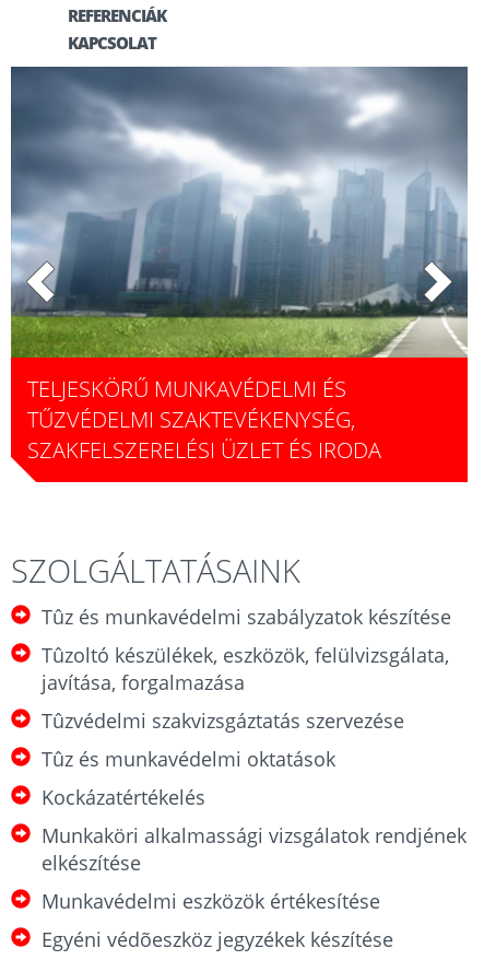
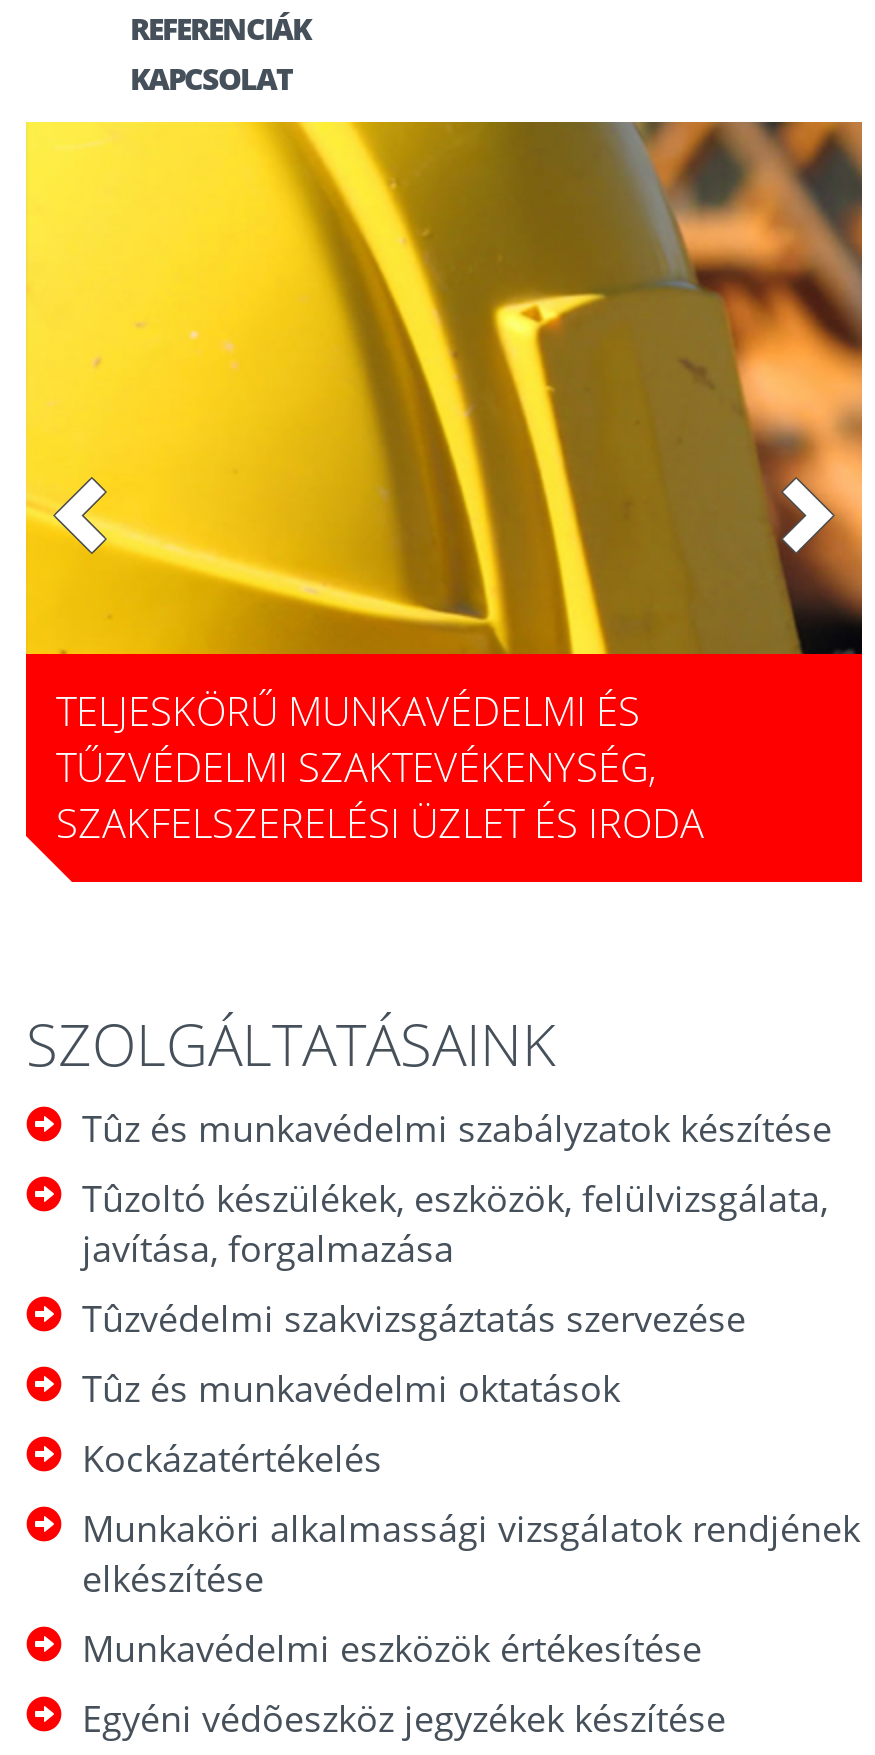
- [image]
+ [image]
